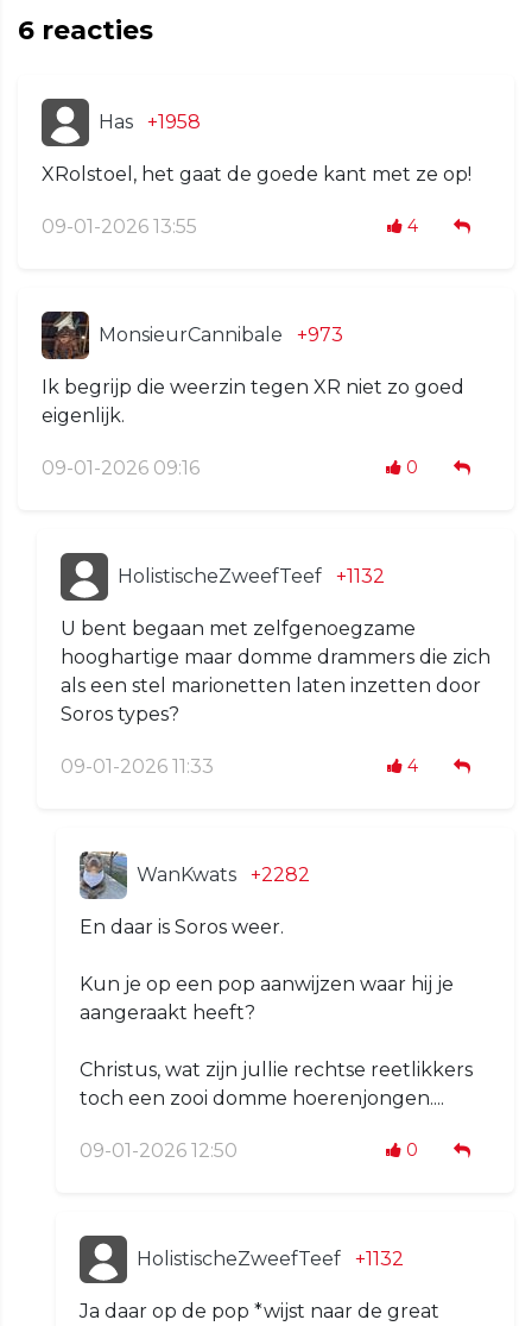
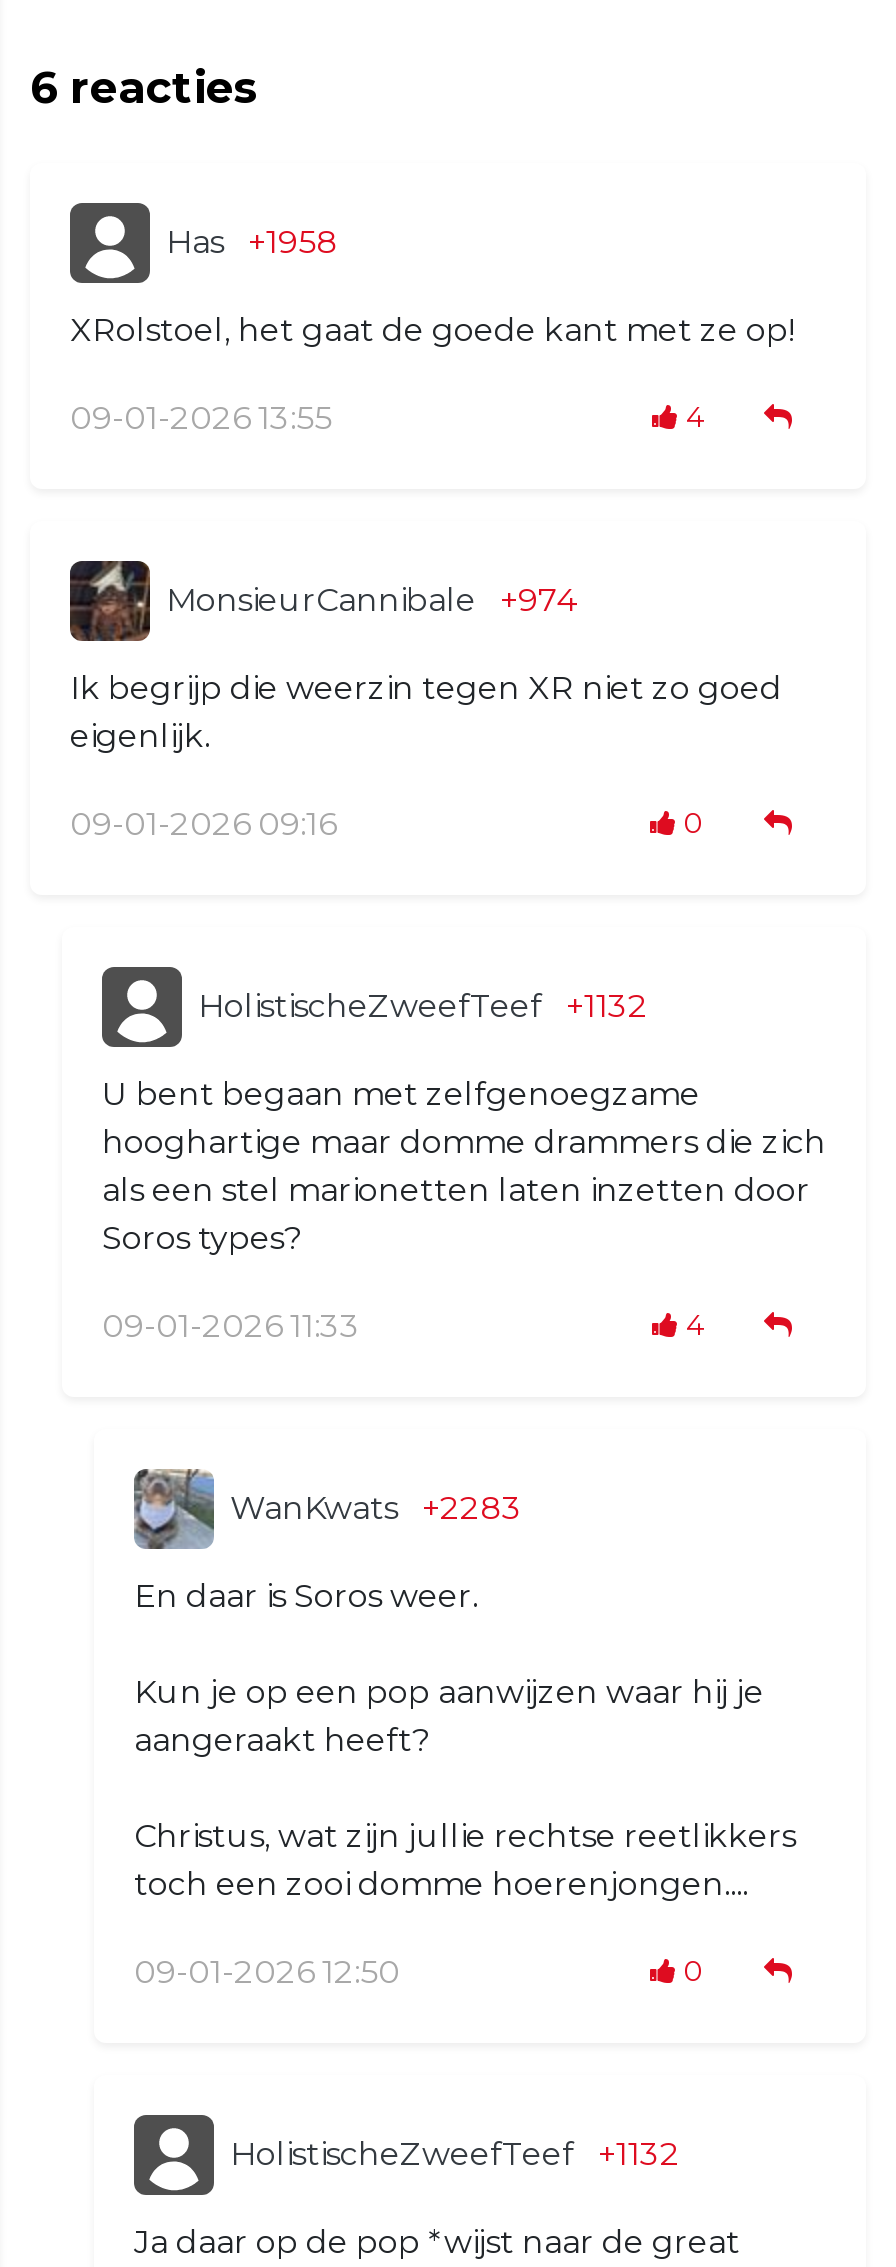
- MonsieurCannibale +973
+ MonsieurCannibale +974

- WanKwats +2282
+ WanKwats +2283
